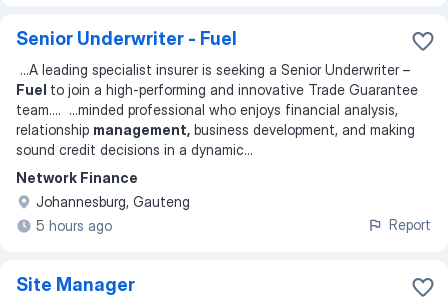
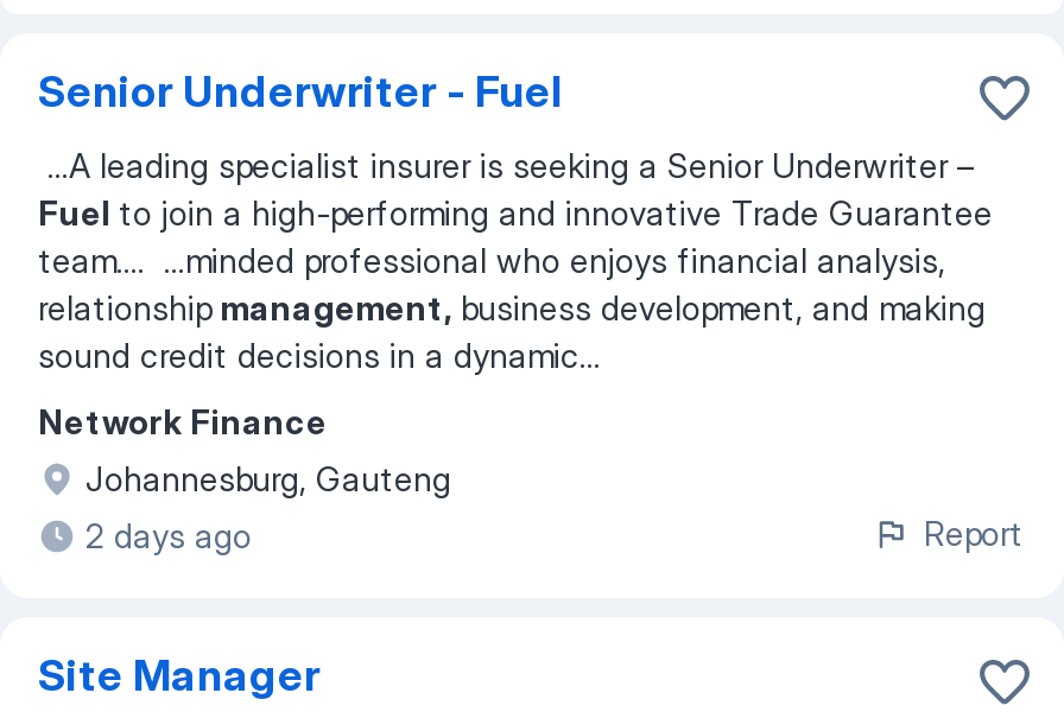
- 5 hours ago
+ 2 days ago
